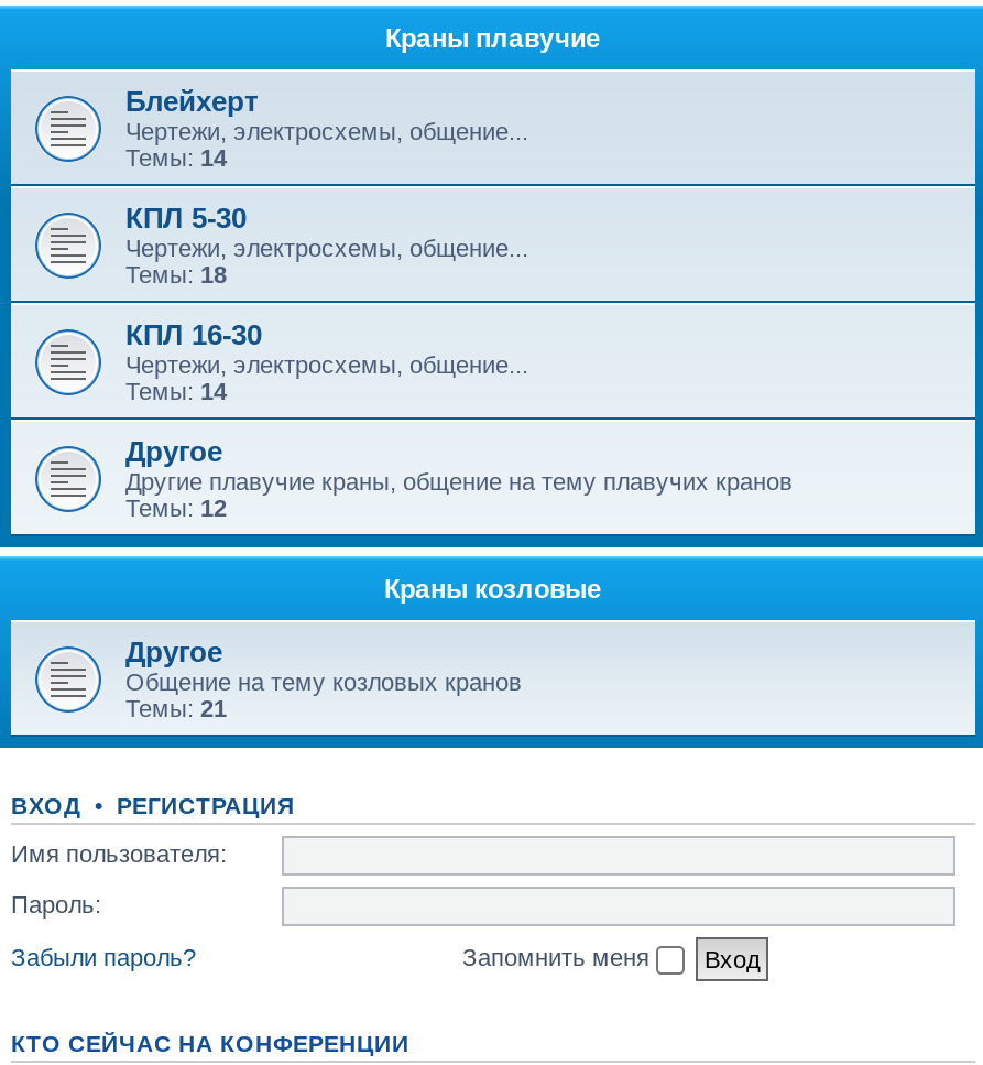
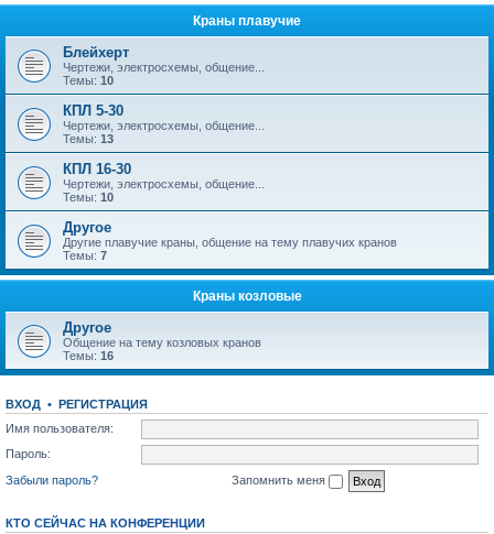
- Темы: 14
+ Темы: 10

- Темы: 18
+ Темы: 13

- Темы: 14
+ Темы: 10

- Темы: 12
+ Темы: 7

- Темы: 21
+ Темы: 16
